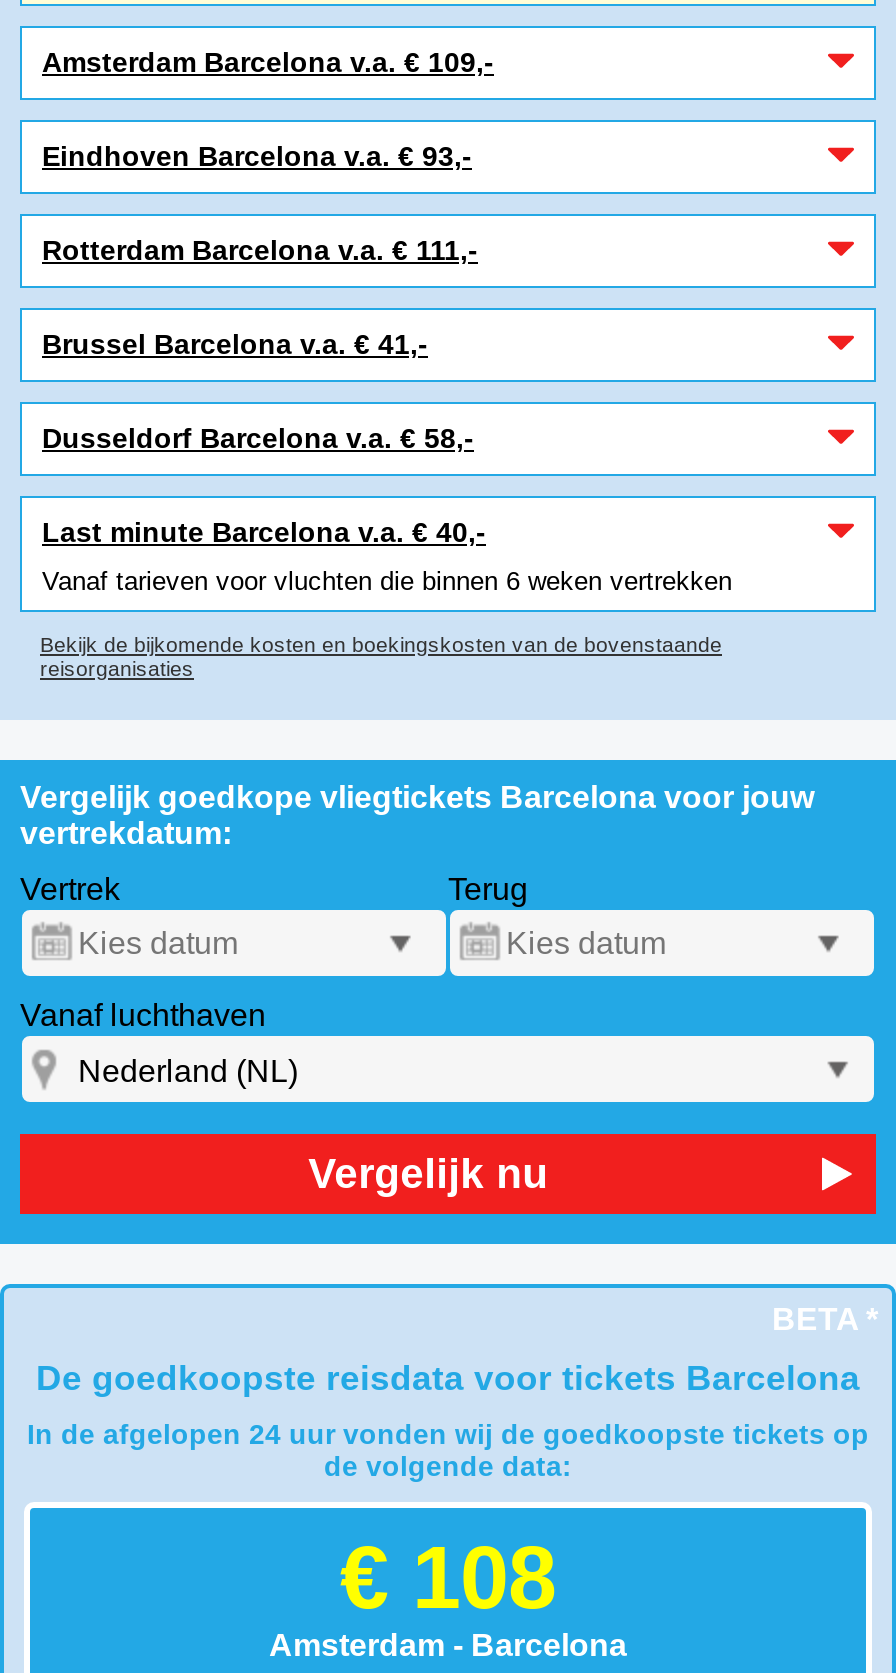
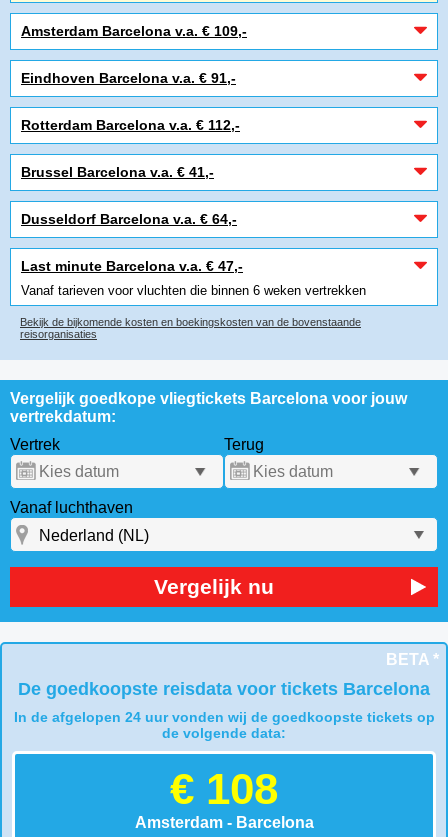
- Eindhoven Barcelona v.a. € 93,-
+ Eindhoven Barcelona v.a. € 91,-

- Rotterdam Barcelona v.a. € 111,-
+ Rotterdam Barcelona v.a. € 112,-

- Dusseldorf Barcelona v.a. € 58,-
+ Dusseldorf Barcelona v.a. € 64,-

- Last minute Barcelona v.a. € 40,-
+ Last minute Barcelona v.a. € 47,-
